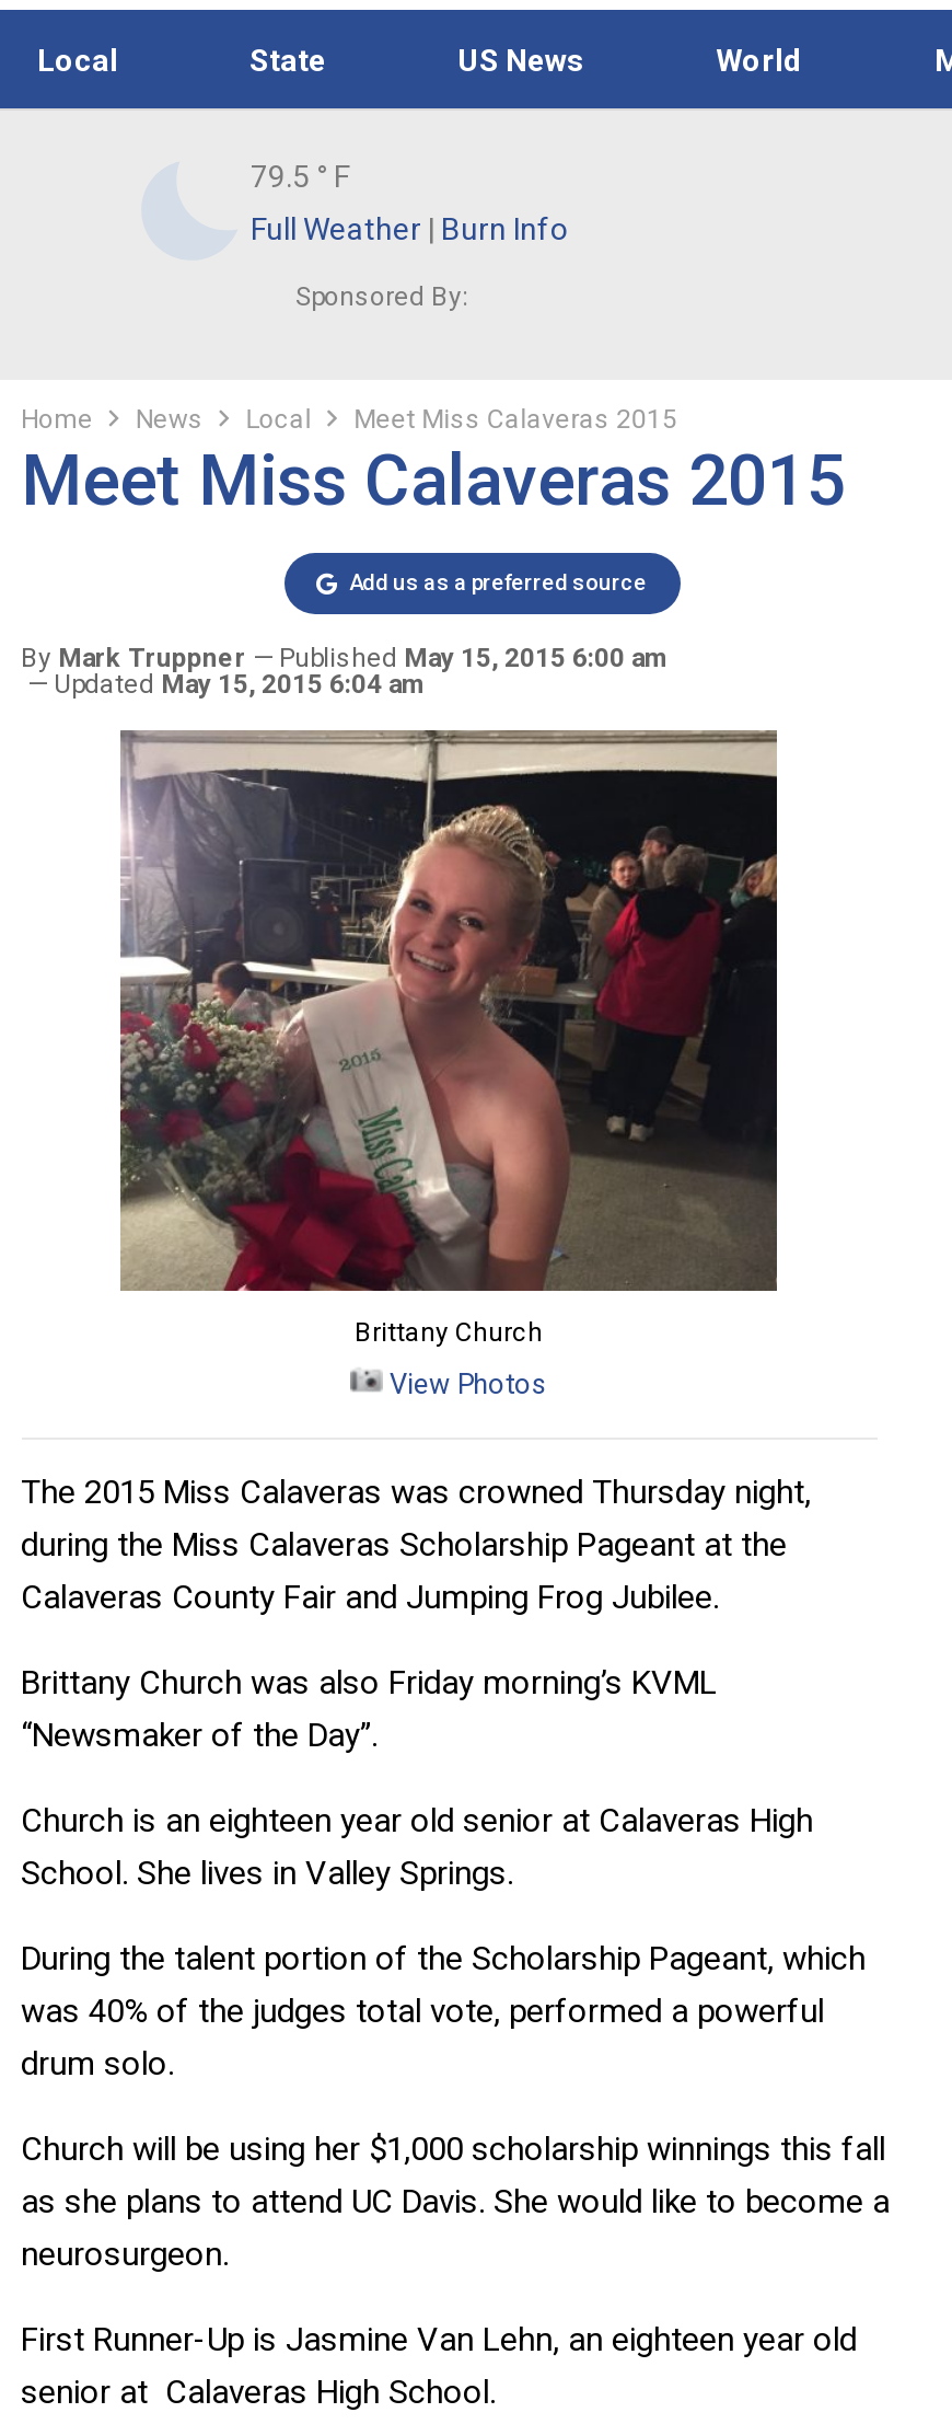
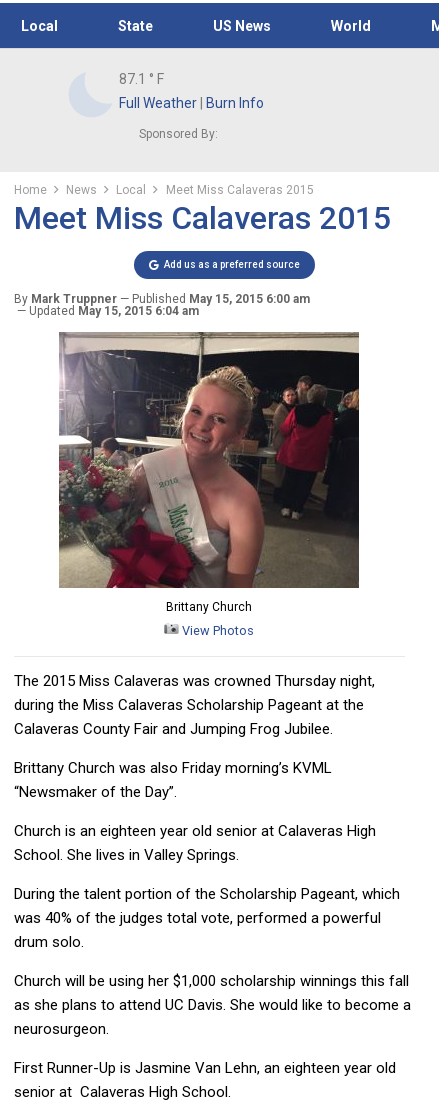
- 79.5 ° F
+ 87.1 ° F
